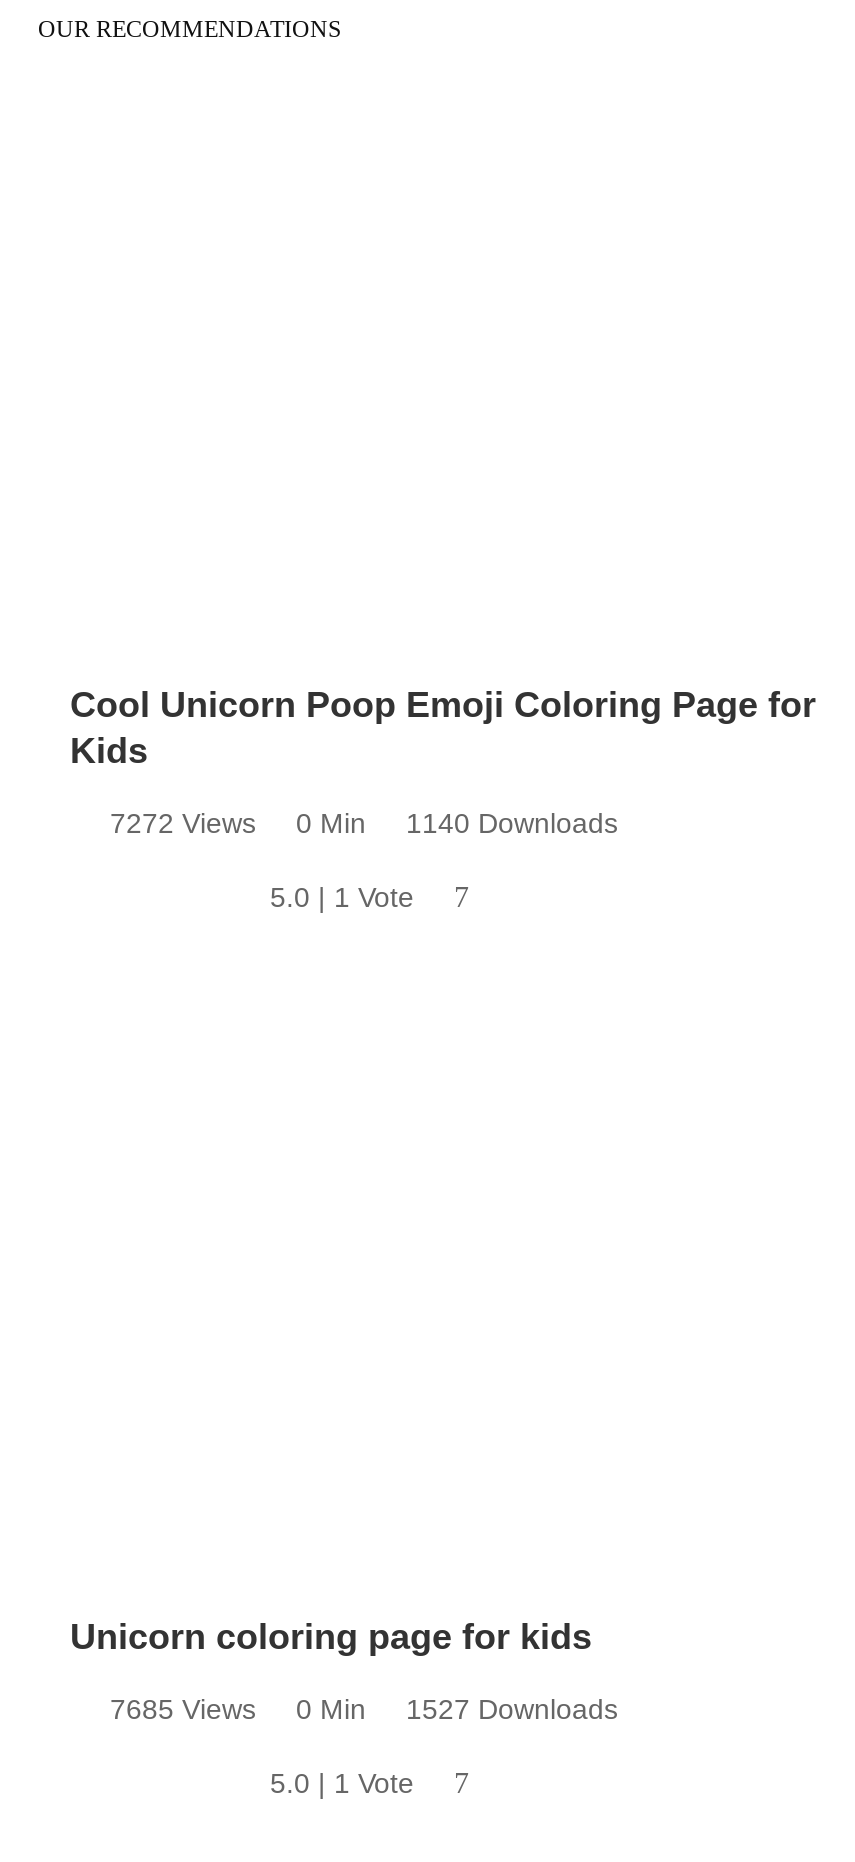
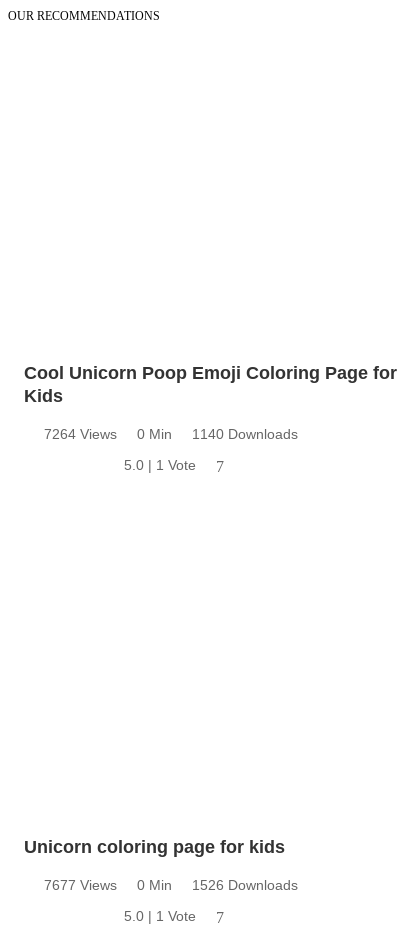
- 7272 Views 0 Min 1140 Downloads
+ 7264 Views 0 Min 1140 Downloads

- 7685 Views
+ 7677 Views

- 1527 Downloads
+ 1526 Downloads
